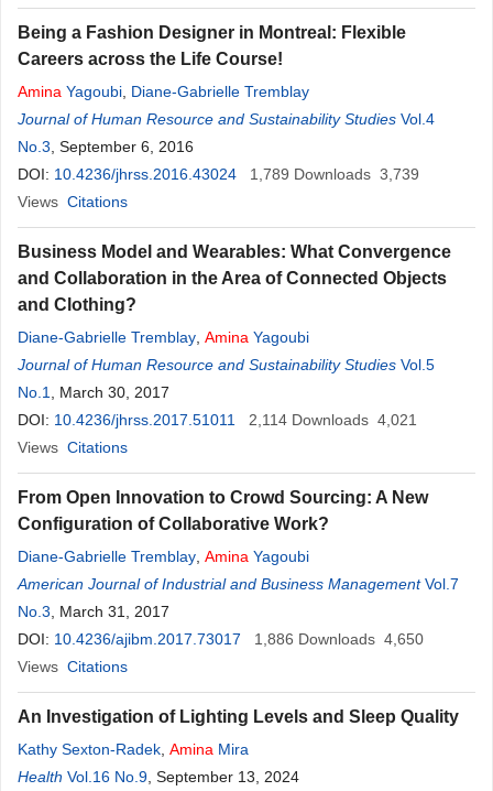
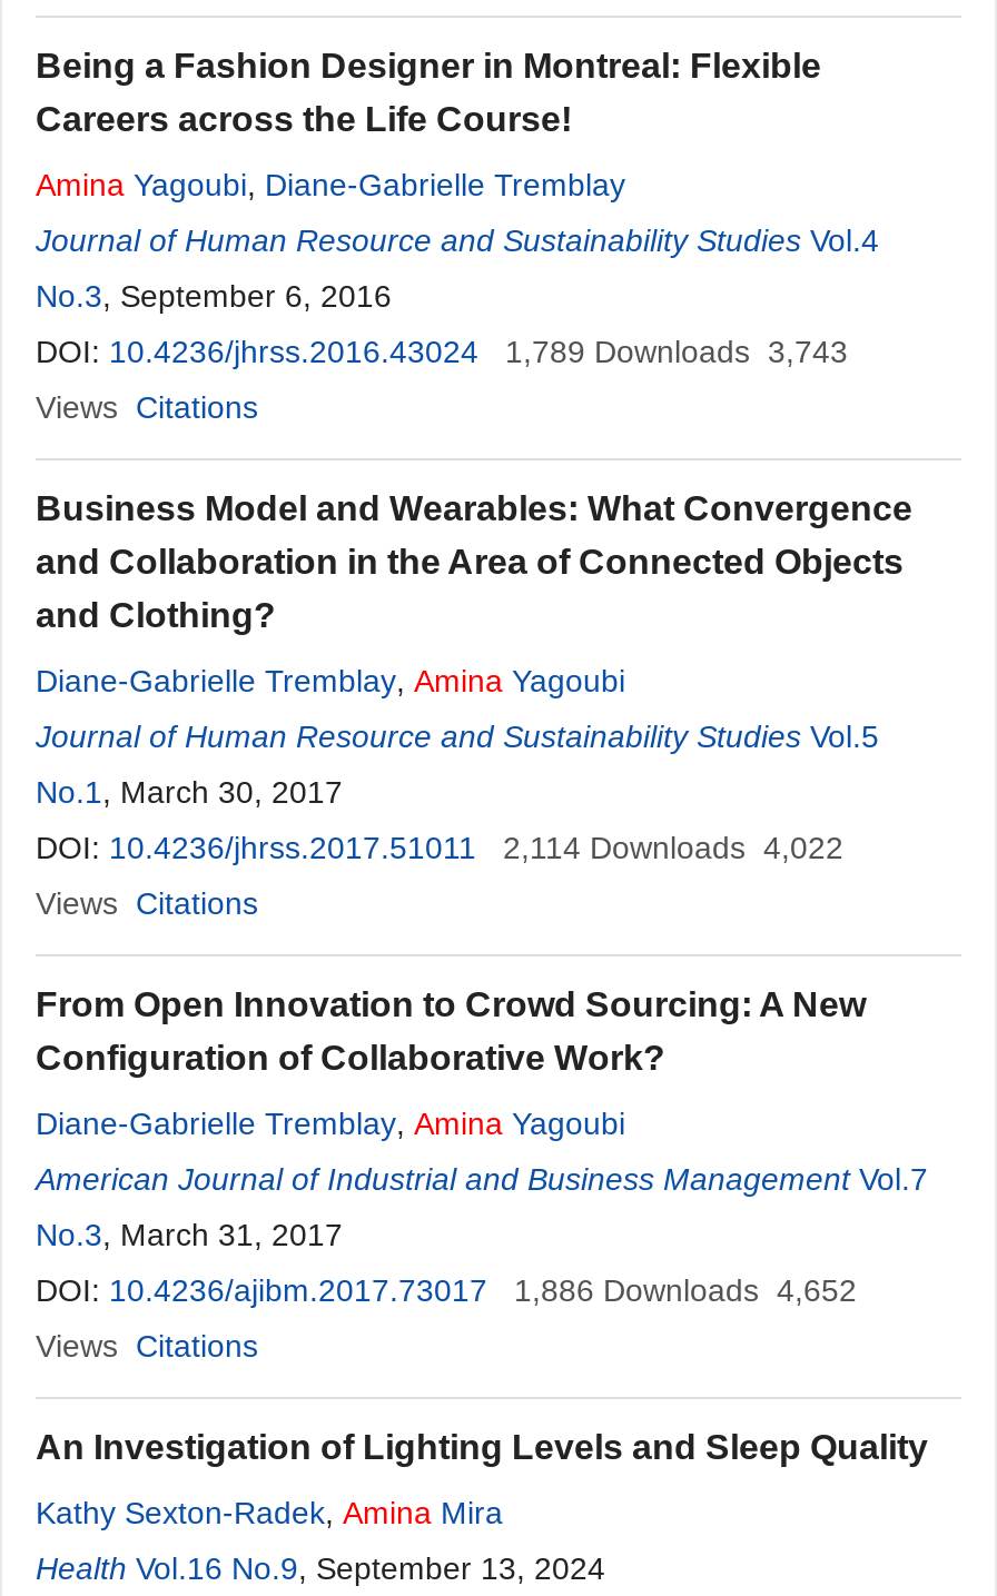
- DOI: 10.4236/jhrss.2016.43024 1,789 Downloads 3,739
+ DOI: 10.4236/jhrss.2016.43024 1,789 Downloads 3,743

- DOI: 10.4236/jhrss.2017.51011 2,114 Downloads 4,021
+ DOI: 10.4236/jhrss.2017.51011 2,114 Downloads 4,022

- DOI: 10.4236/ajibm.2017.73017 1,886 Downloads 4,650
+ DOI: 10.4236/ajibm.2017.73017 1,886 Downloads 4,652
